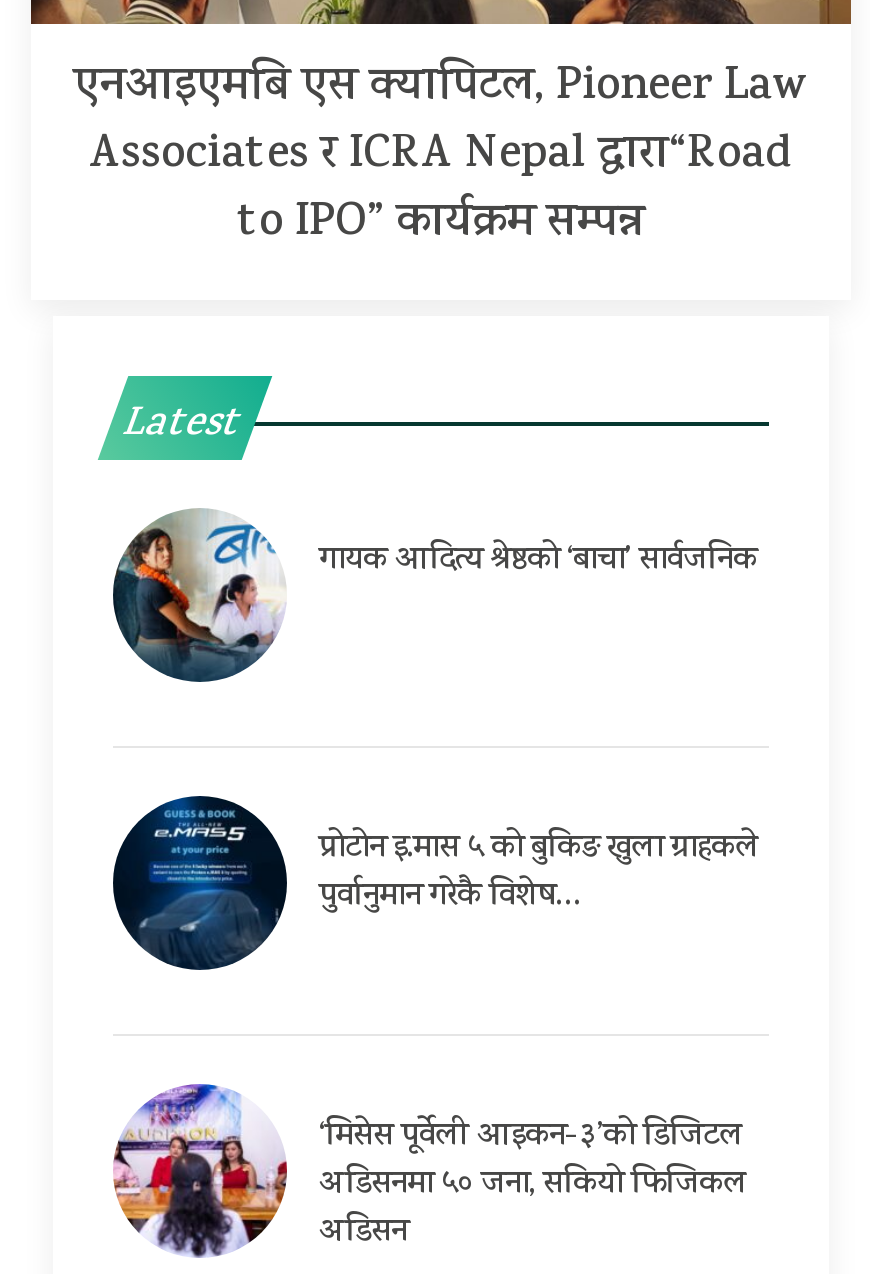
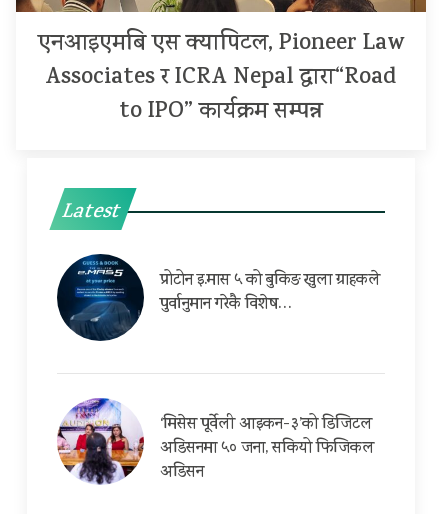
- [image]
- गायक आदित्य श्रेष्ठको ‘बाचा’ सार्वजनिक
